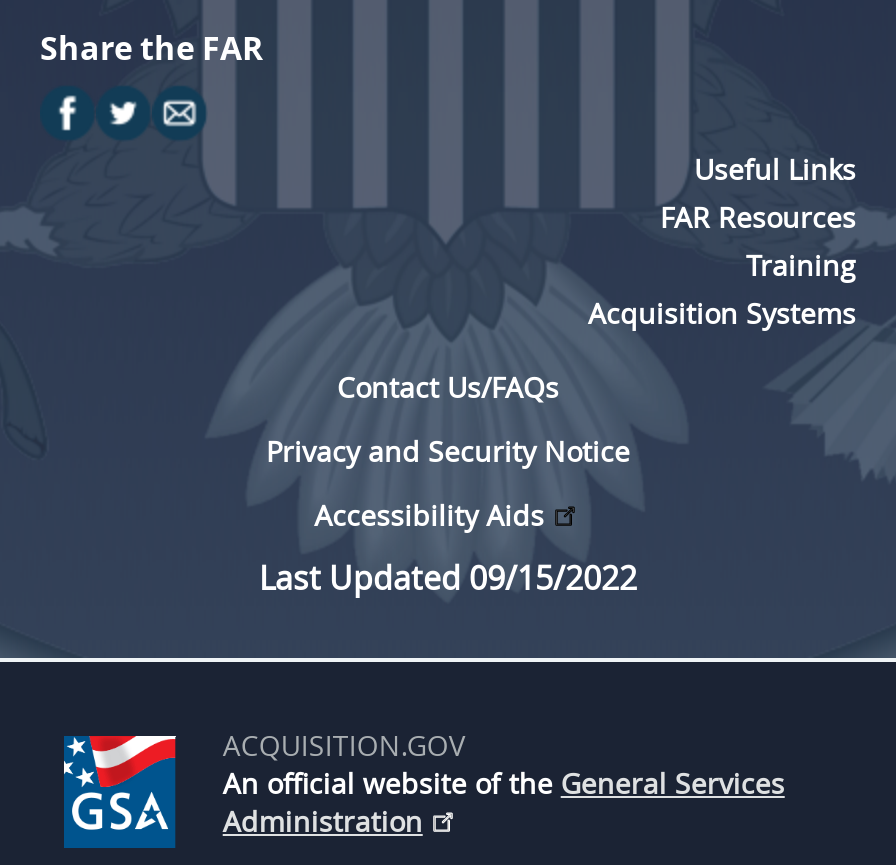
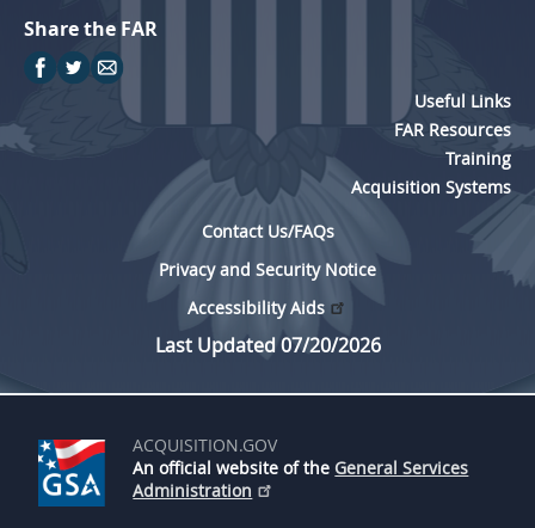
- Last Updated 09/15/2022
+ Last Updated 07/20/2026
